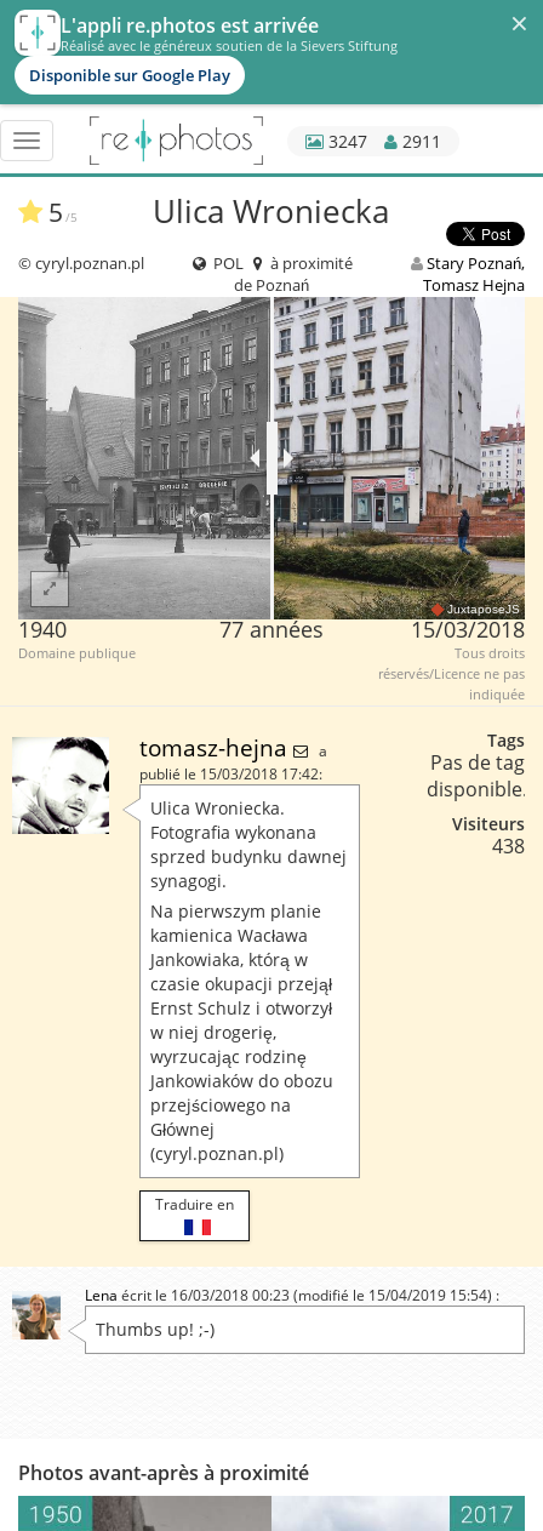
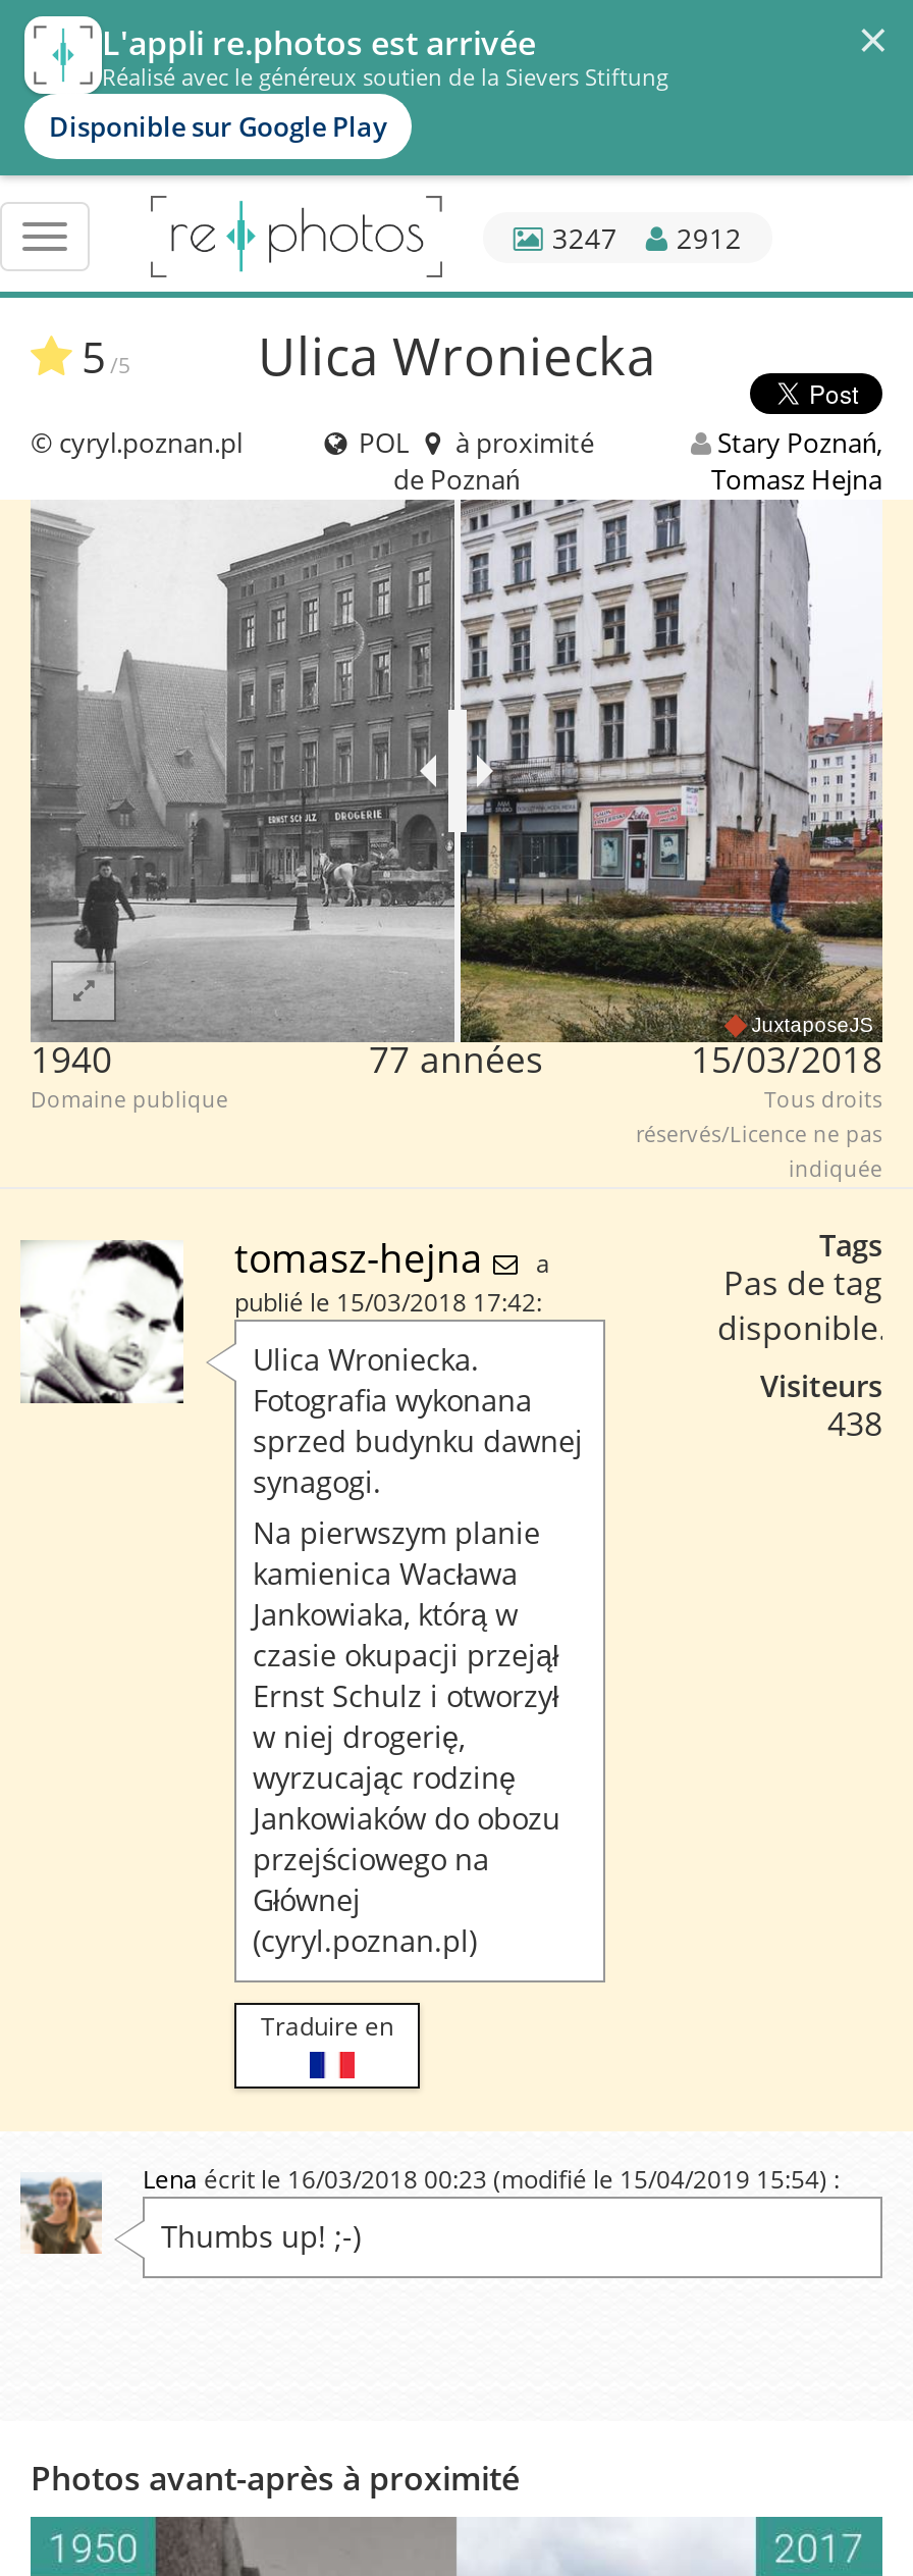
- 3247 2911
+ 3247 2912
